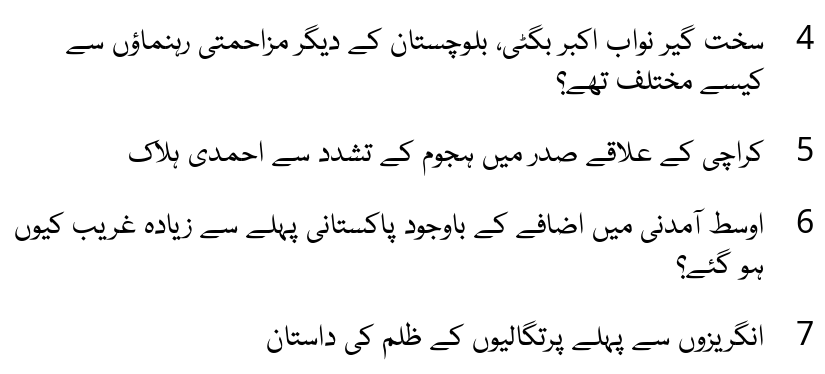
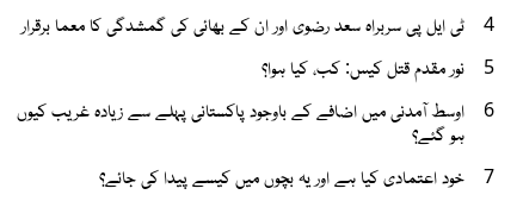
- سخت گیر نواب اکبر بگٹی، بلوچستان کے دیگر مزاحمتی رہنماؤں سے
- کیسے مختلف تھے؟
+ ٹی ایل پی سربراہ سعد رضوی اور ان کے بھائی کی گمشدگی کا معما برقرار

- کراچی کے علاقے صدر میں ہجوم کے تشدد سے احمدی ہلاک
+ نور مقدم قتل کیس: کب، کیا ہوا؟

- انگریزوں سے پہلے پرتگالیوں کے ظلم کی داستان
+ خود اعتمادی کیا ہے اور یہ بچوں میں کیسے پیدا کی جائے؟
